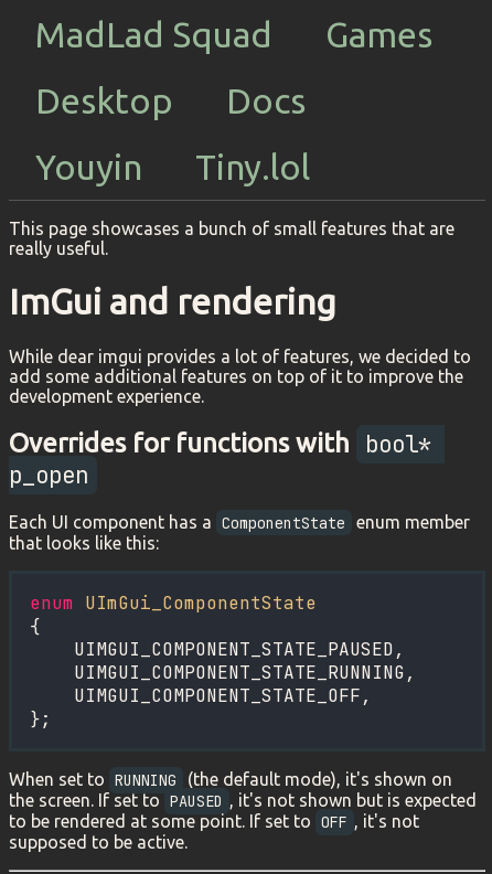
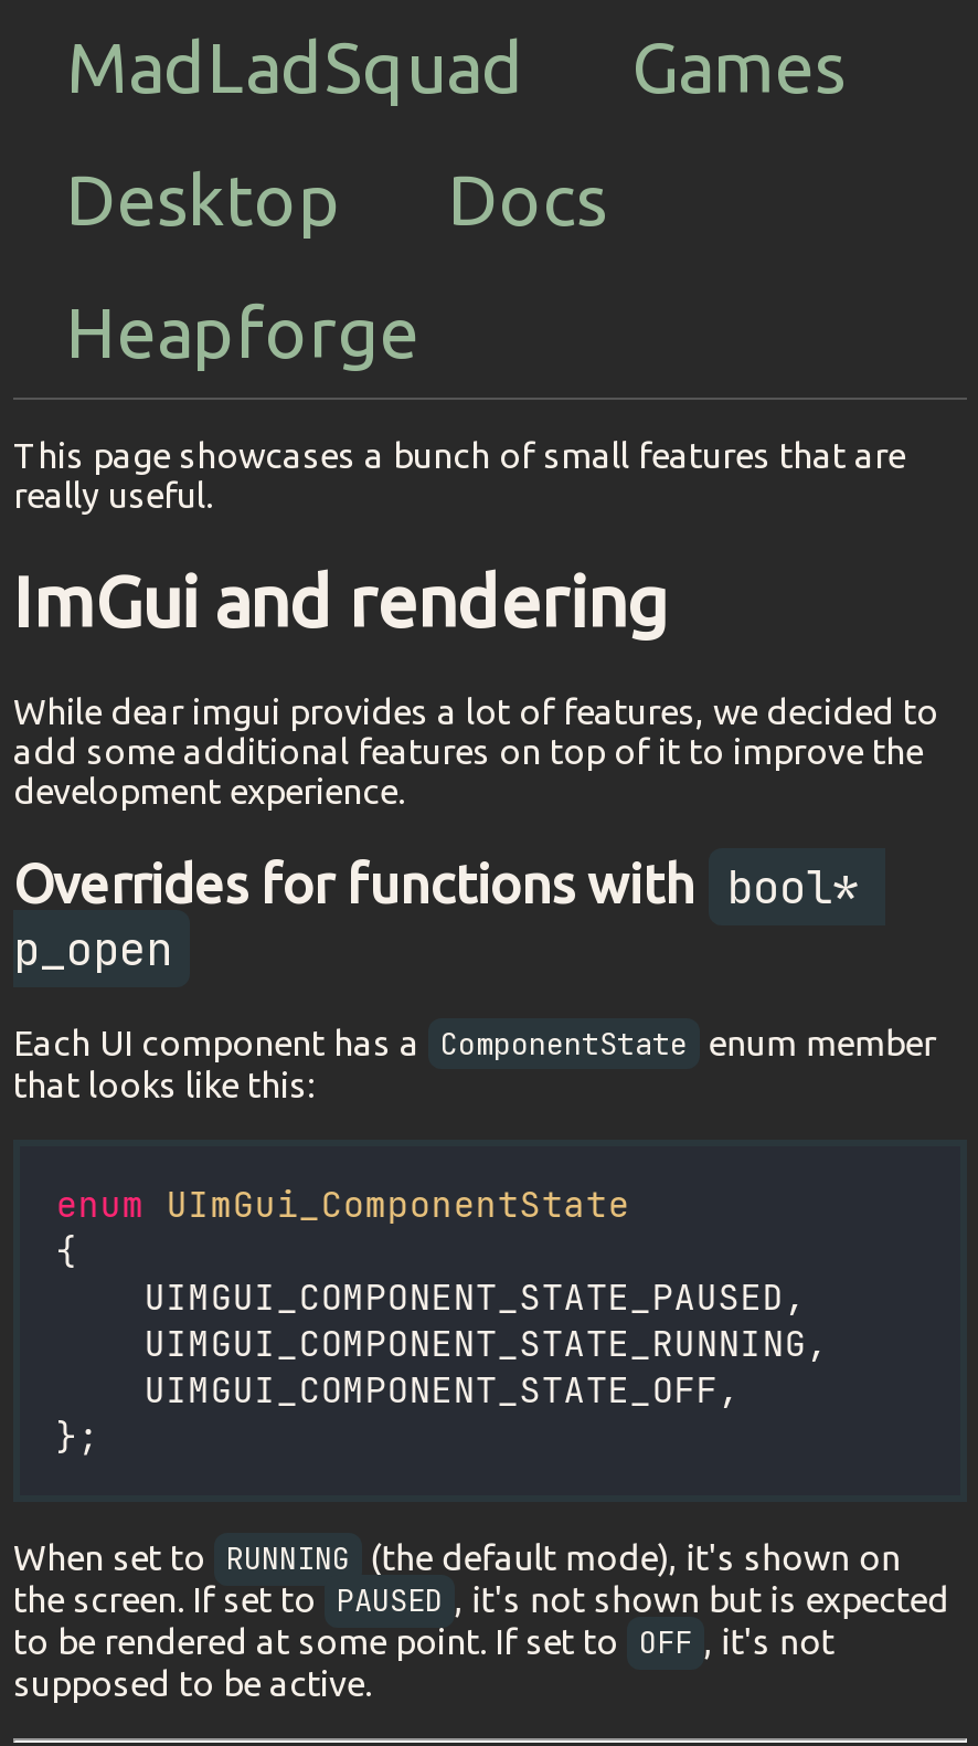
- MadLad Squad
+ MadLadSquad

- Youyin
- Tiny.lol
+ Heapforge
